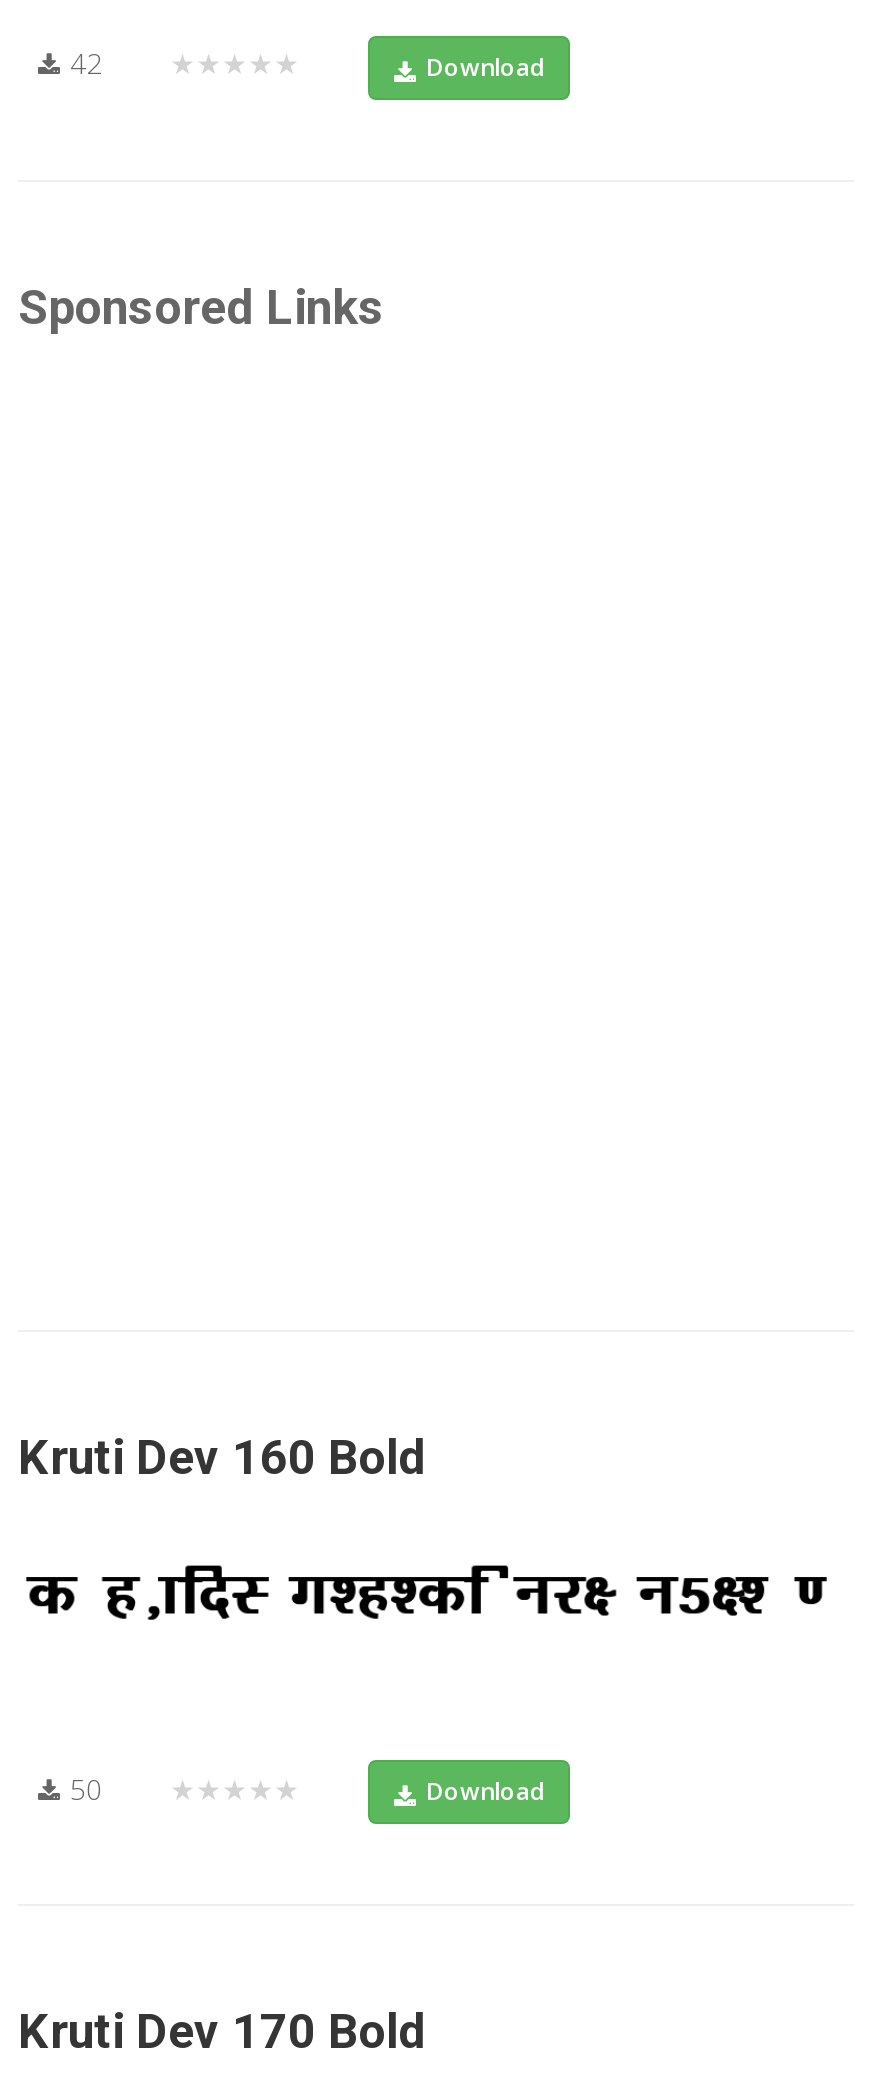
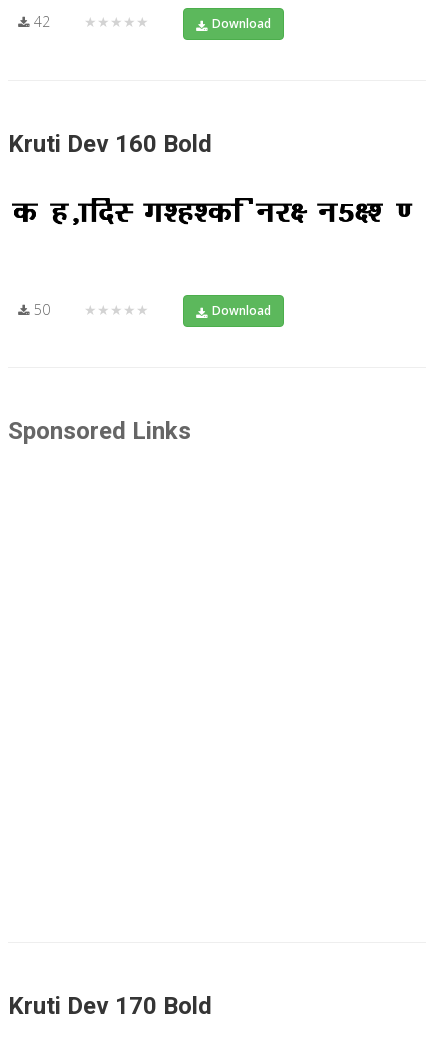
moved down: Sponsored Links

moved up: Kruti Dev 160 Bold | 50 | Download
